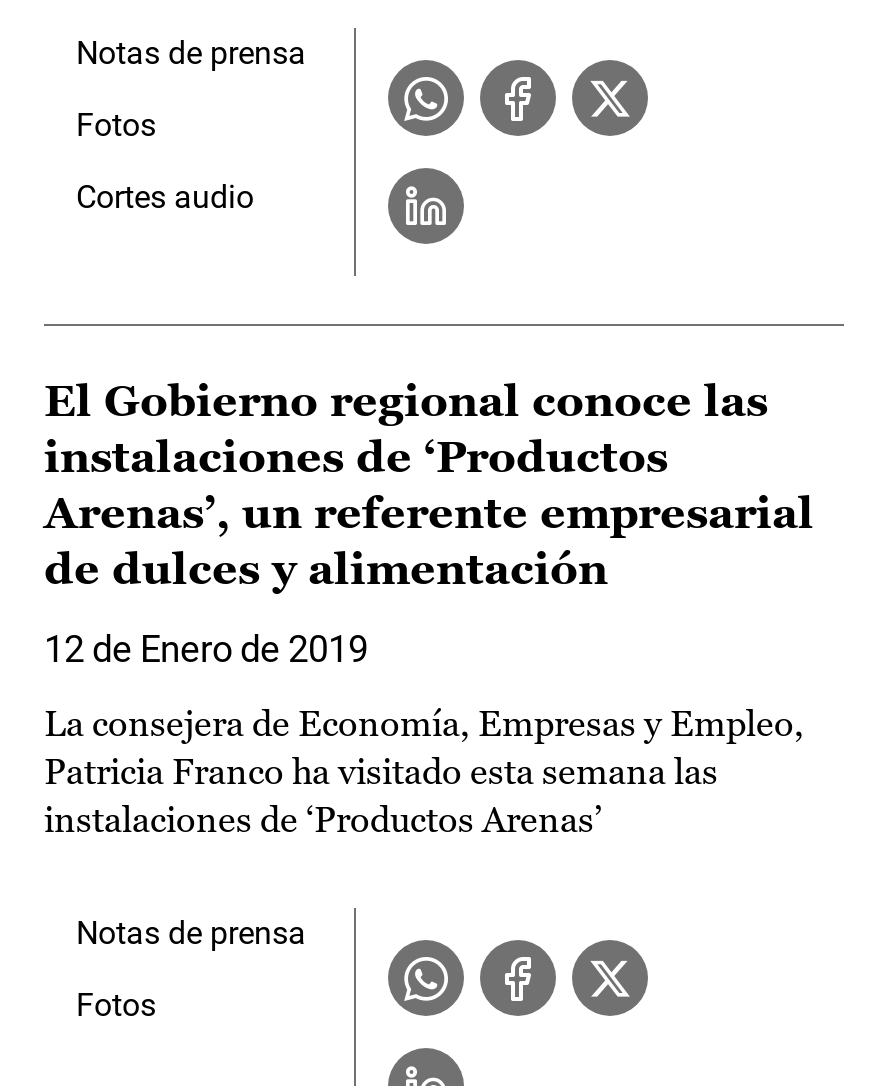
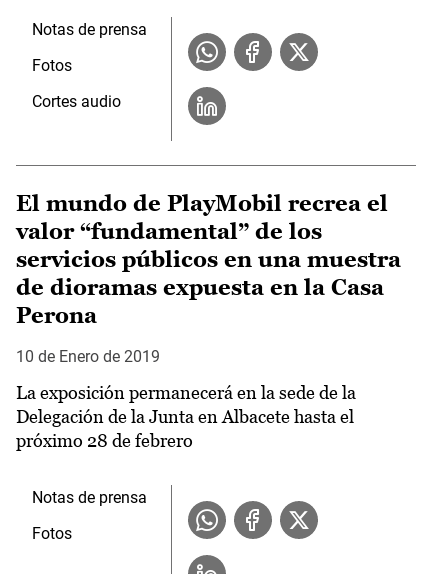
- El Gobierno regional conoce las
- instalaciones de ‘Productos
- Arenas’, un referente empresarial
- de dulces y alimentación
+ El mundo de PlayMobil recrea el
+ valor “fundamental” de los
+ servicios públicos en una muestra
+ de dioramas expuesta en la Casa
+ Perona

- 12 de Enero de 2019
+ 10 de Enero de 2019

- La consejera de Economía, Empresas y Empleo,
- Patricia Franco ha visitado esta semana las
- instalaciones de ‘Productos Arenas’
+ La exposición permanecerá en la sede de la
+ Delegación de la Junta en Albacete hasta el
+ próximo 28 de febrero
